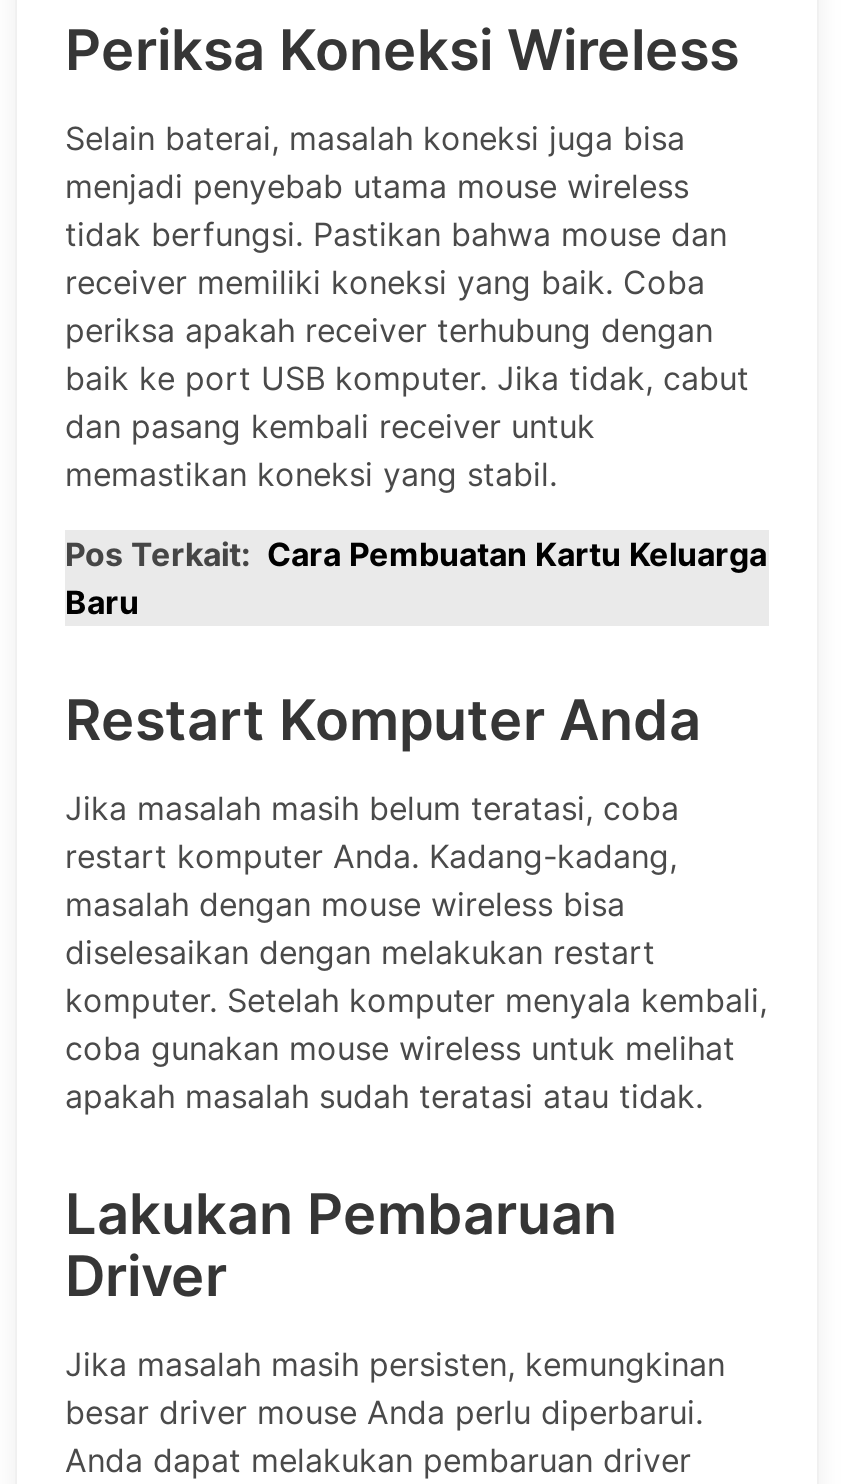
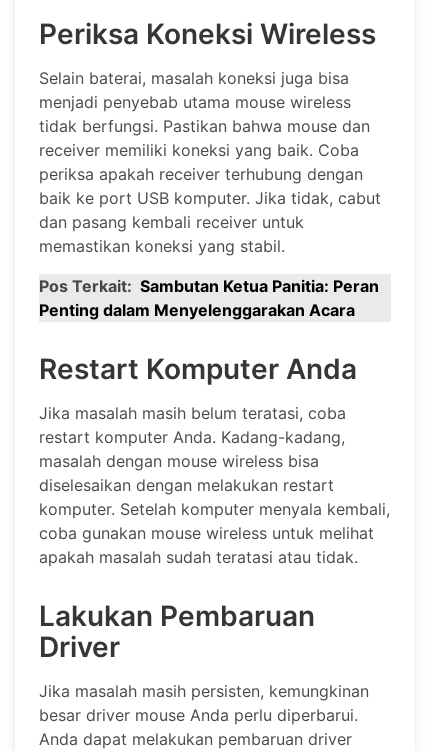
- Pos Terkait: Cara Pembuatan Kartu Keluarga
- Baru
+ Pos Terkait: Sambutan Ketua Panitia: Peran
+ Penting dalam Menyelenggarakan Acara
